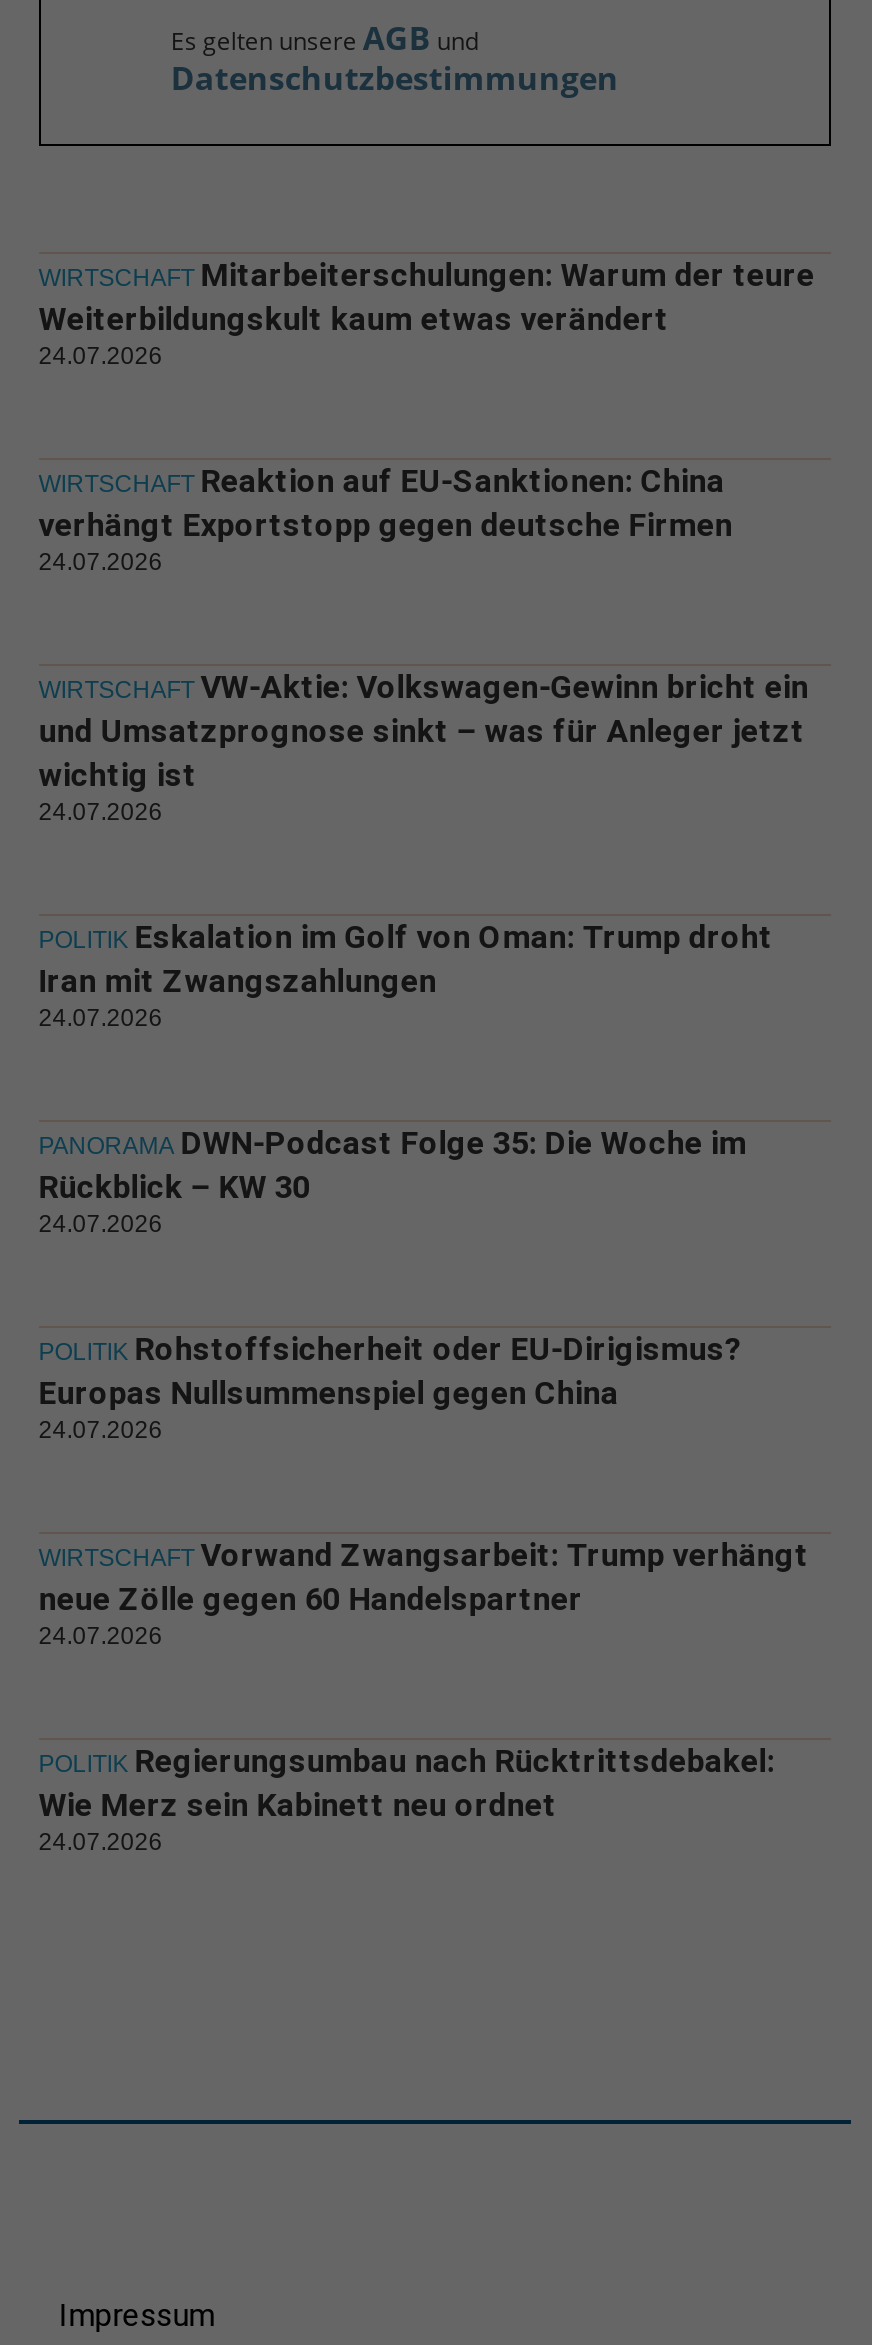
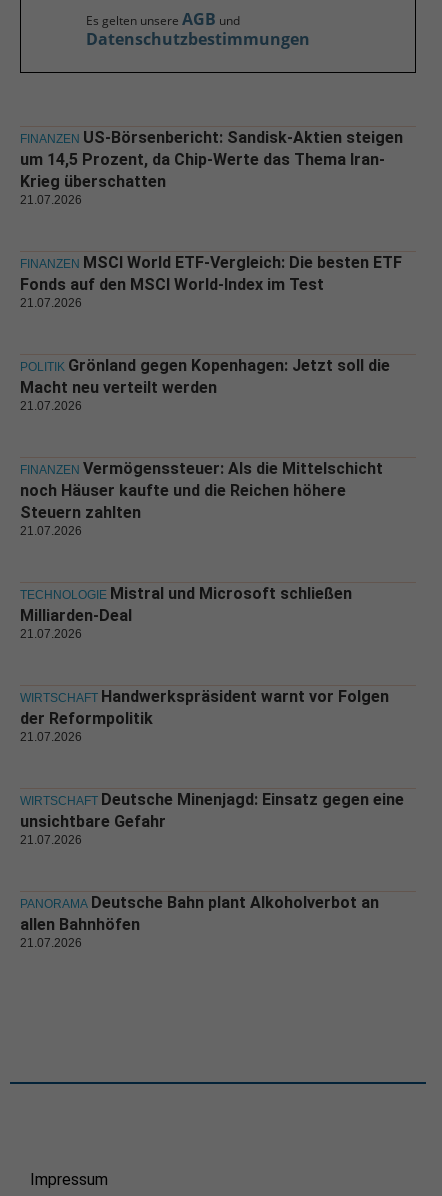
- WIRTSCHAFT Mitarbeiterschulungen: Warum der teure
- Weiterbildungskult kaum etwas verändert
- 24.07.2026
+ FINANZEN US-Börsenbericht: Sandisk-Aktien steigen
+ um 14,5 Prozent, da Chip-Werte das Thema Iran-
+ Krieg überschatten
+ 21.07.2026

- WIRTSCHAFT Reaktion auf EU-Sanktionen: China
- verhängt Exportstopp gegen deutsche Firmen
- 24.07.2026
+ FINANZEN MSCI World ETF-Vergleich: Die besten ETF
+ Fonds auf den MSCI World-Index im Test
+ 21.07.2026

- WIRTSCHAFT VW-Aktie: Volkswagen-Gewinn bricht ein
- und Umsatzprognose sinkt – was für Anleger jetzt
- wichtig ist
- 24.07.2026
+ POLITIK Grönland gegen Kopenhagen: Jetzt soll die
+ Macht neu verteilt werden
+ 21.07.2026

- POLITIK Eskalation im Golf von Oman: Trump droht
- Iran mit Zwangszahlungen
- 24.07.2026
+ FINANZEN Vermögenssteuer: Als die Mittelschicht
+ noch Häuser kaufte und die Reichen höhere
+ Steuern zahlten
+ 21.07.2026

- PANORAMA DWN-Podcast Folge 35: Die Woche im
- Rückblick – KW 30
- 24.07.2026
+ TECHNOLOGIE Mistral und Microsoft schließen
+ Milliarden-Deal
+ 21.07.2026

- POLITIK Rohstoffsicherheit oder EU-Dirigismus?
- Europas Nullsummenspiel gegen China
- 24.07.2026
+ WIRTSCHAFT Handwerkspräsident warnt vor Folgen
+ der Reformpolitik
+ 21.07.2026

- WIRTSCHAFT Vorwand Zwangsarbeit: Trump verhängt
- neue Zölle gegen 60 Handelspartner
- 24.07.2026
+ WIRTSCHAFT Deutsche Minenjagd: Einsatz gegen eine
+ unsichtbare Gefahr
+ 21.07.2026

- POLITIK Regierungsumbau nach Rücktrittsdebakel:
- Wie Merz sein Kabinett neu ordnet
- 24.07.2026
+ PANORAMA Deutsche Bahn plant Alkoholverbot an
+ allen Bahnhöfen
+ 21.07.2026
